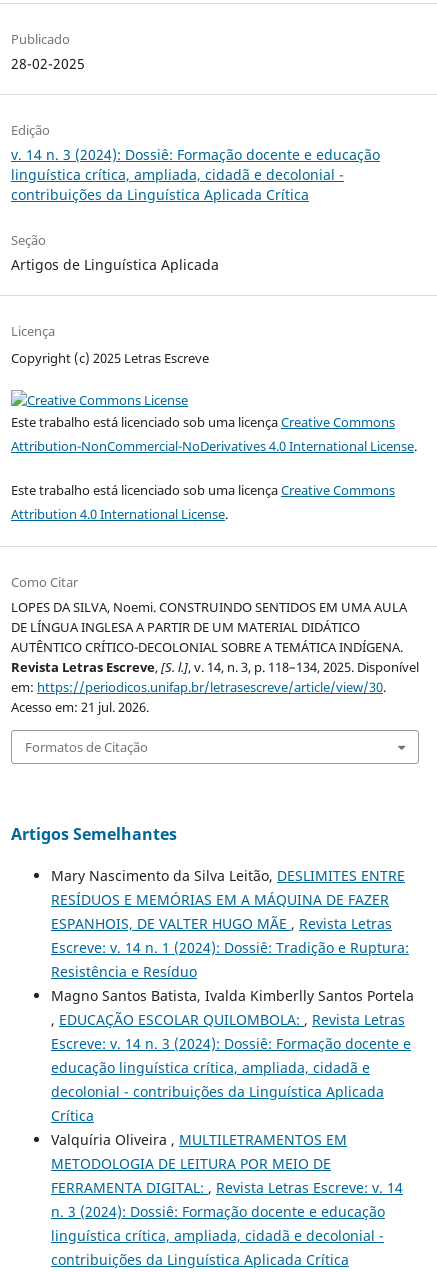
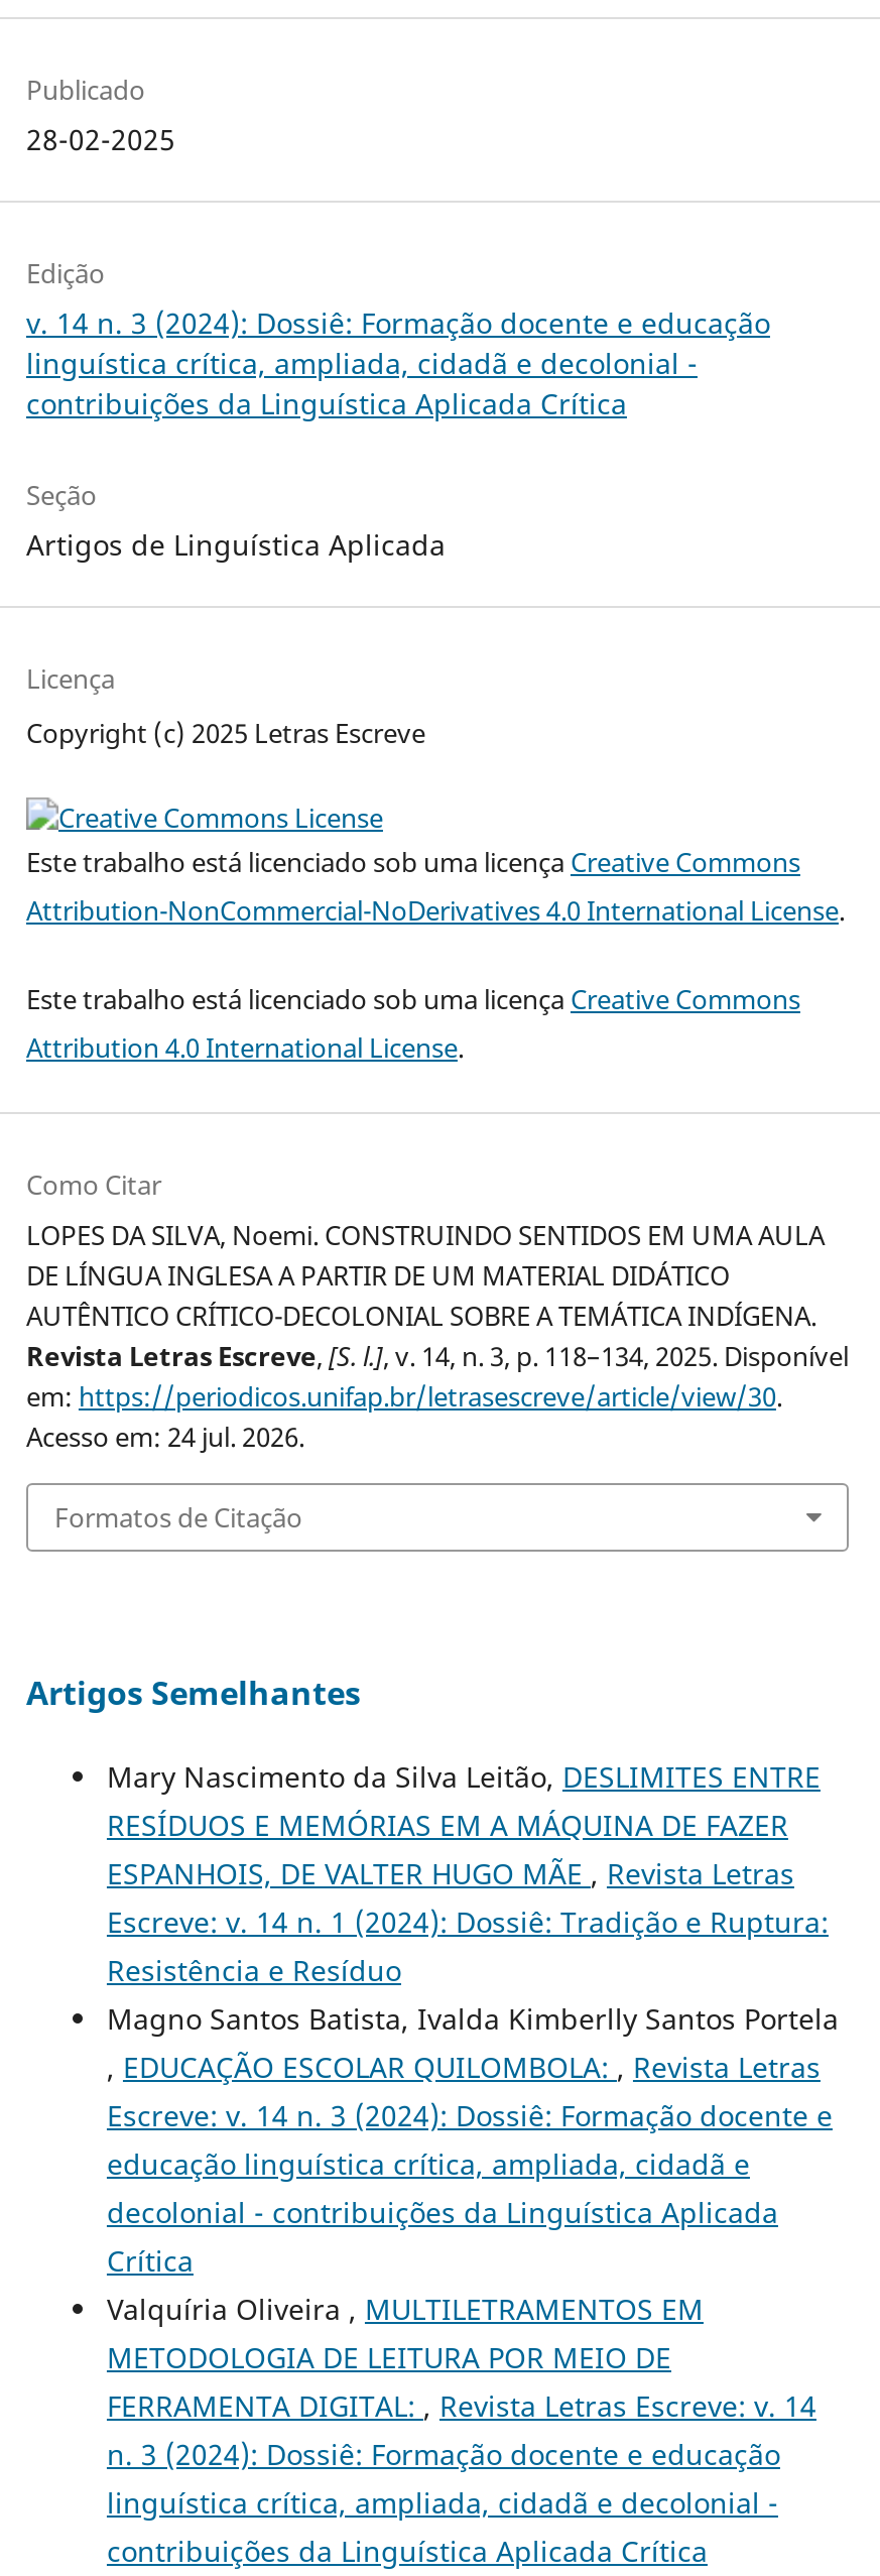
- Acesso em: 21 jul. 2026.
+ Acesso em: 24 jul. 2026.
